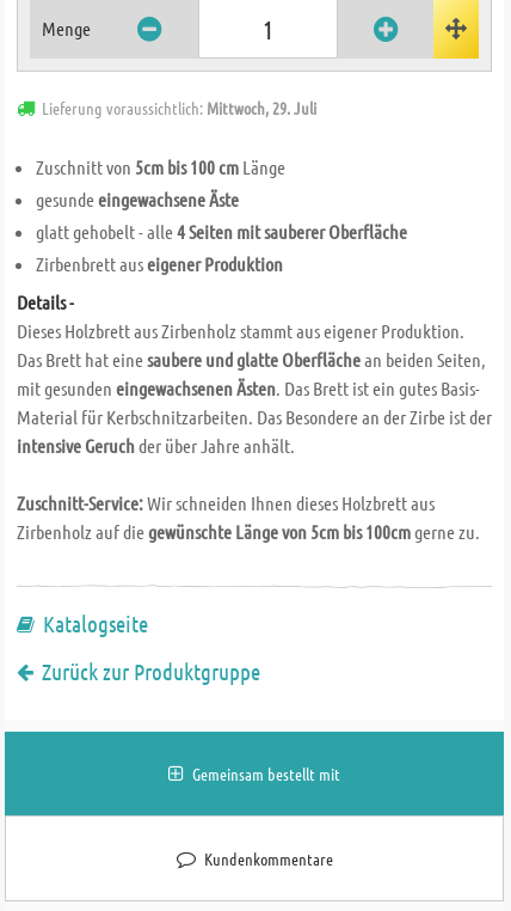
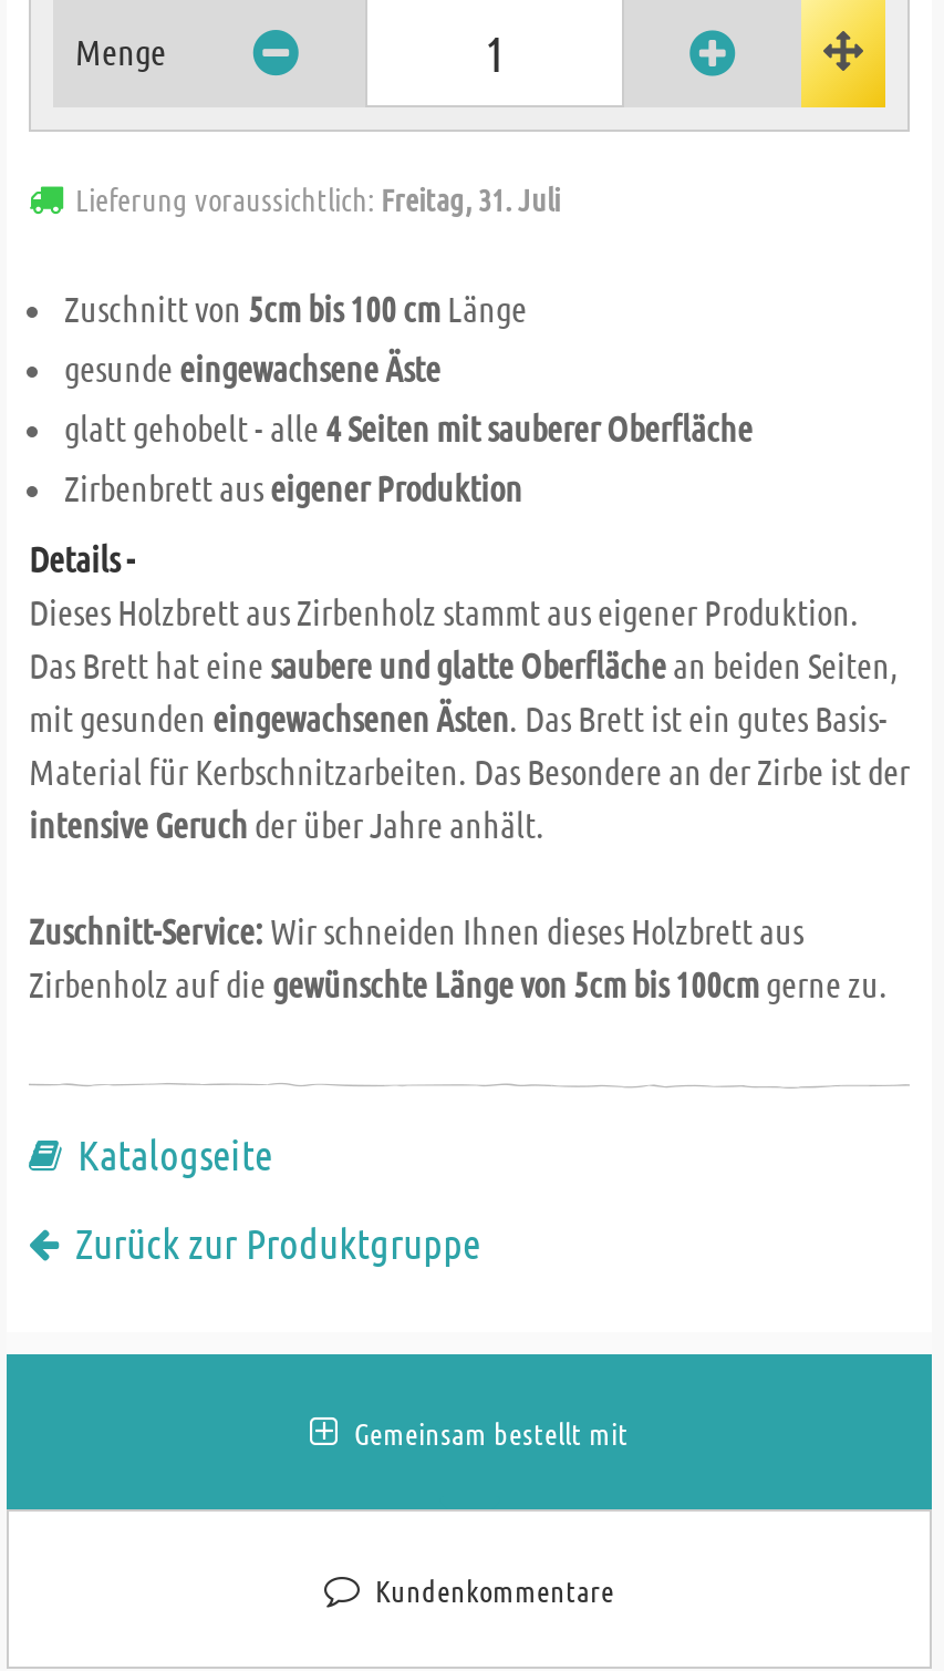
- Lieferung voraussichtlich: Mittwoch, 29. Juli
+ Lieferung voraussichtlich: Freitag, 31. Juli
